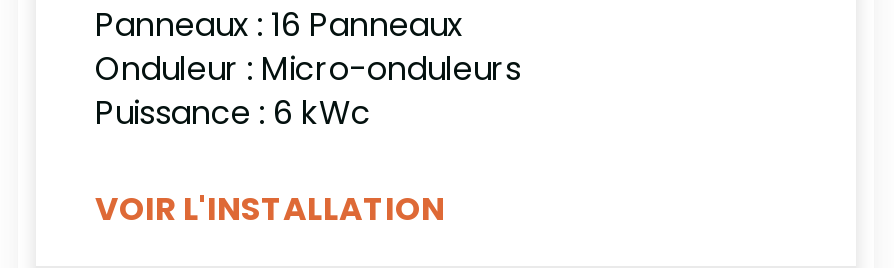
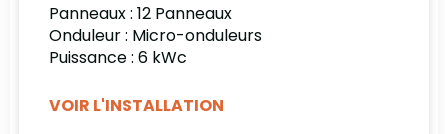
- Panneaux : 16 Panneaux
+ Panneaux : 12 Panneaux
